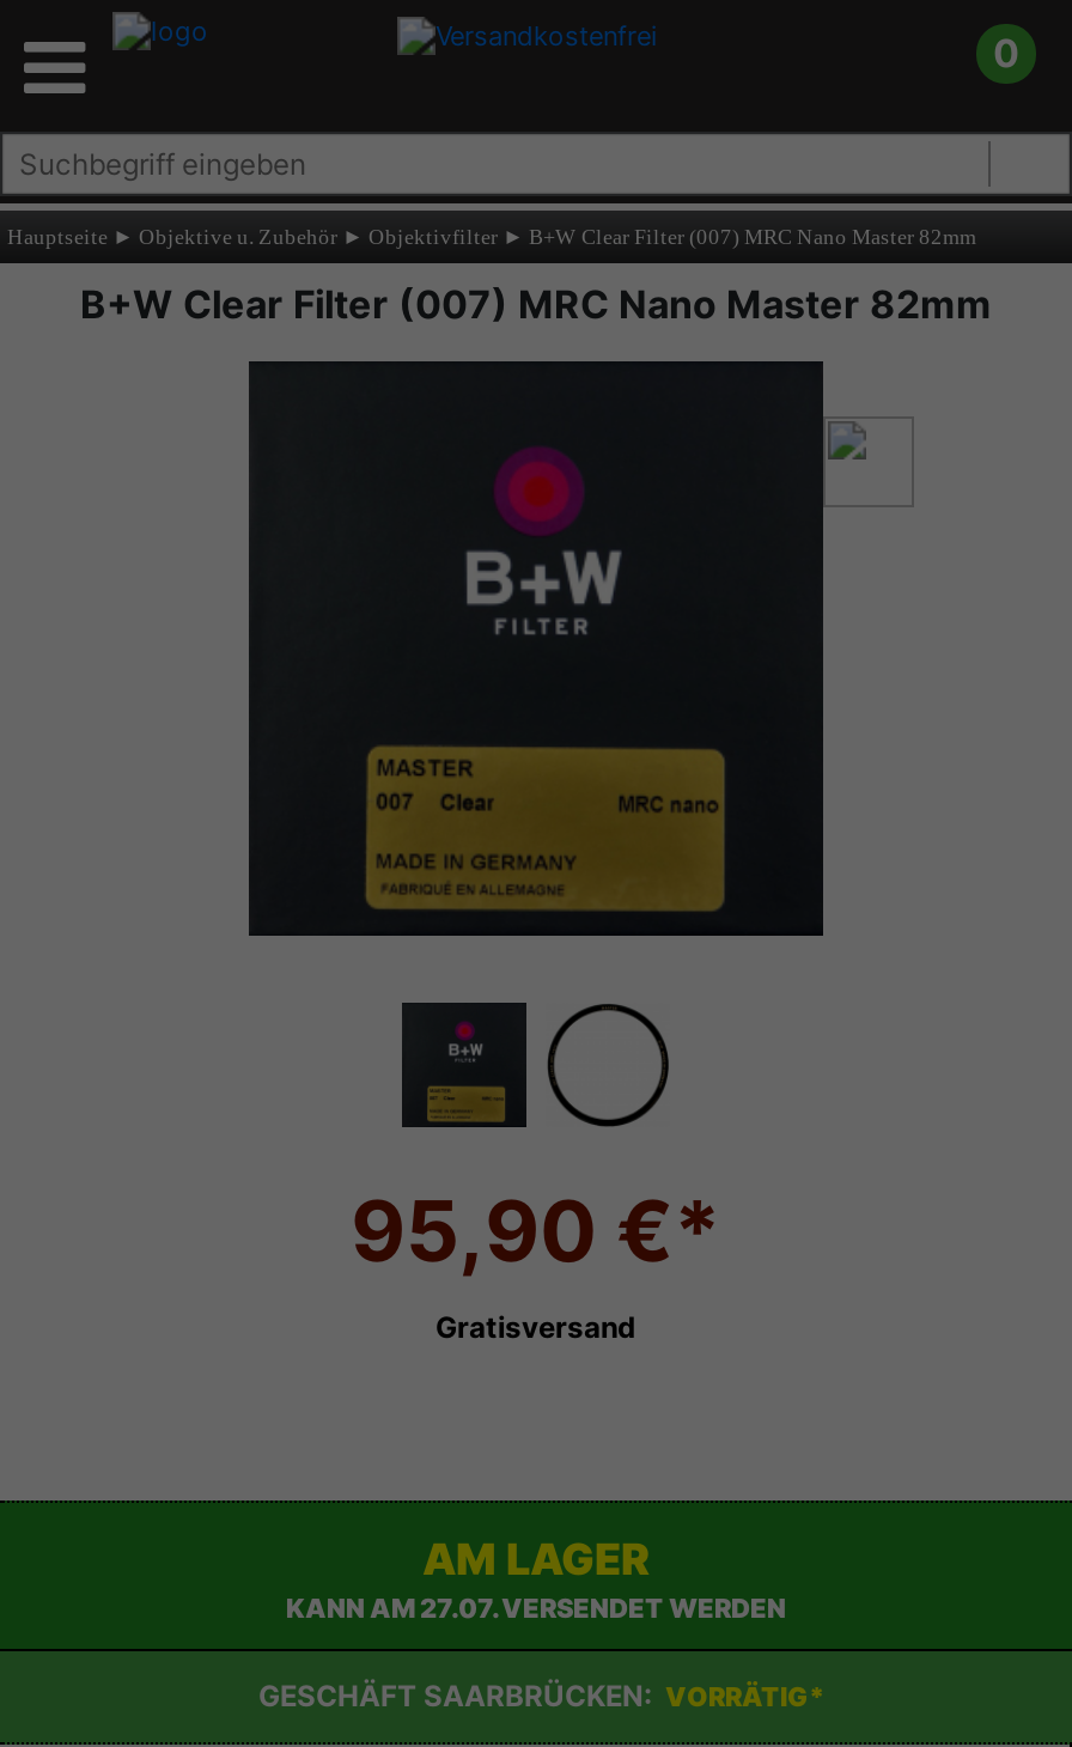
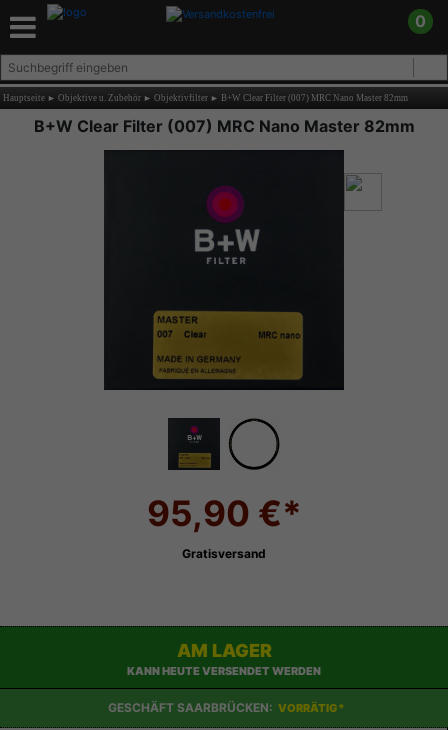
- KANN AM 27.07. VERSENDET WERDEN
+ KANN HEUTE VERSENDET WERDEN
